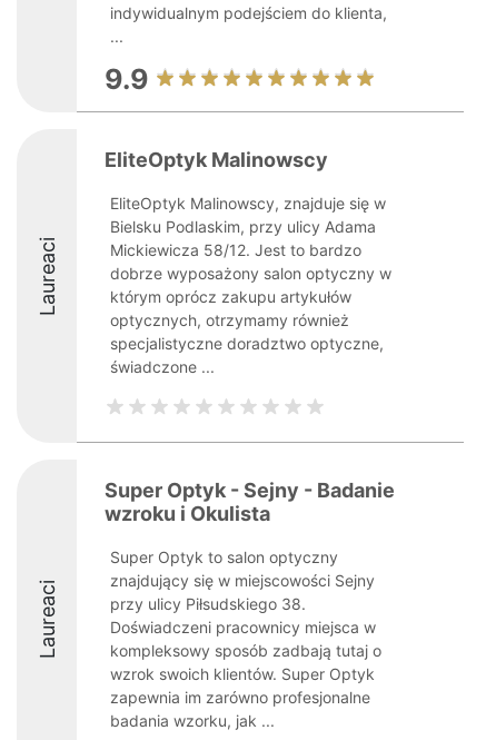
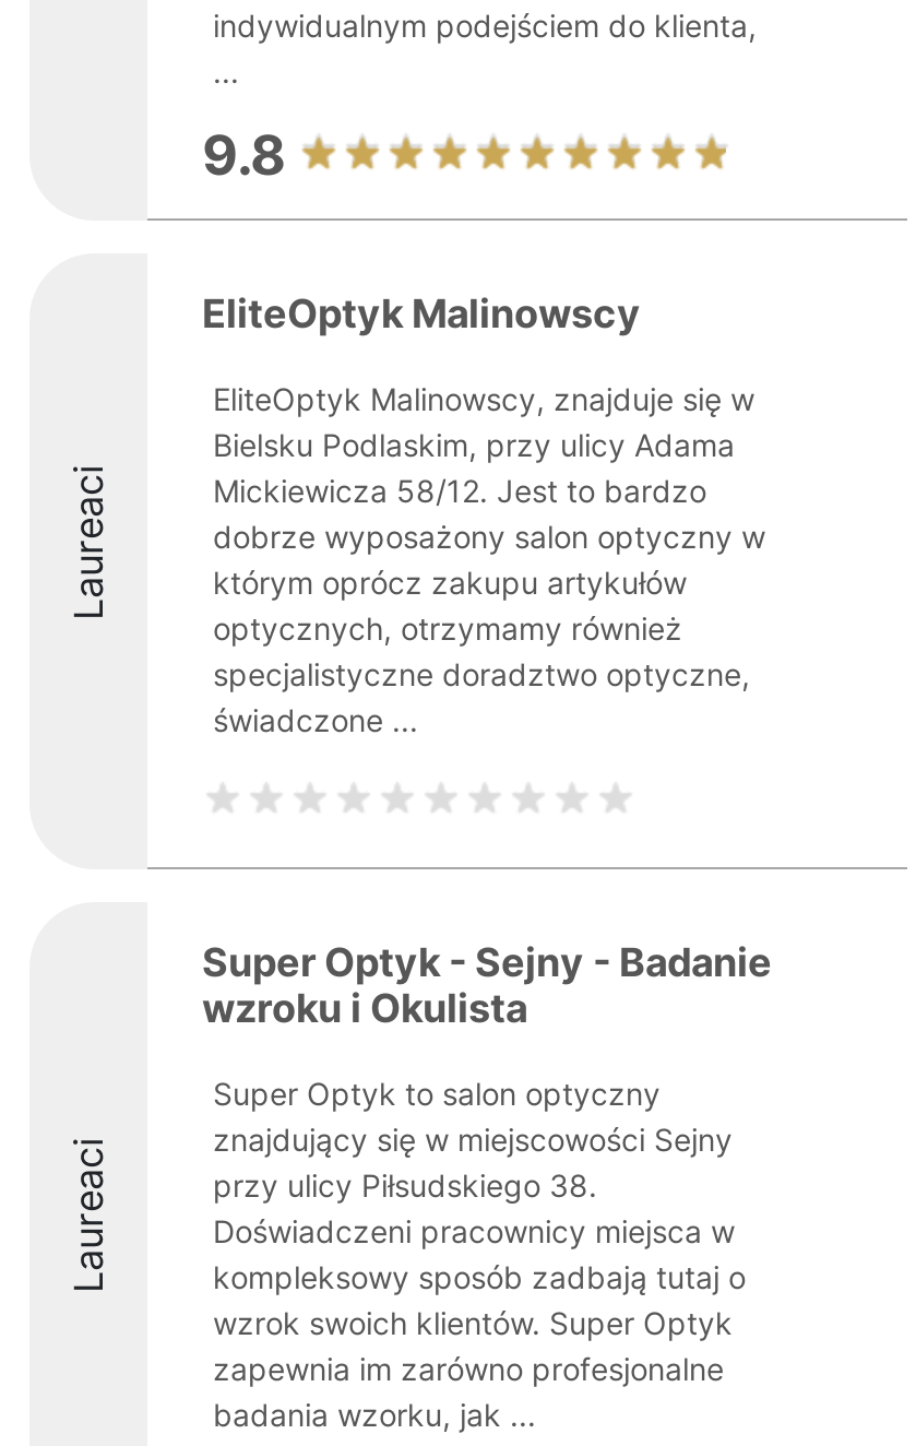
- 9.9
+ 9.8
